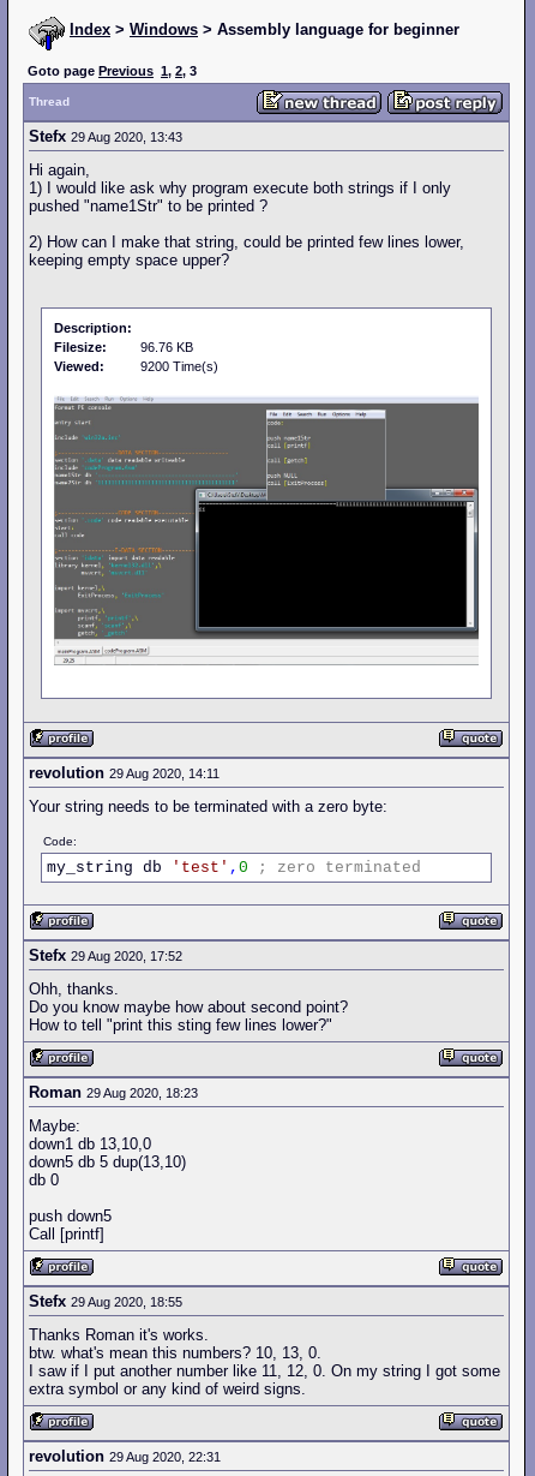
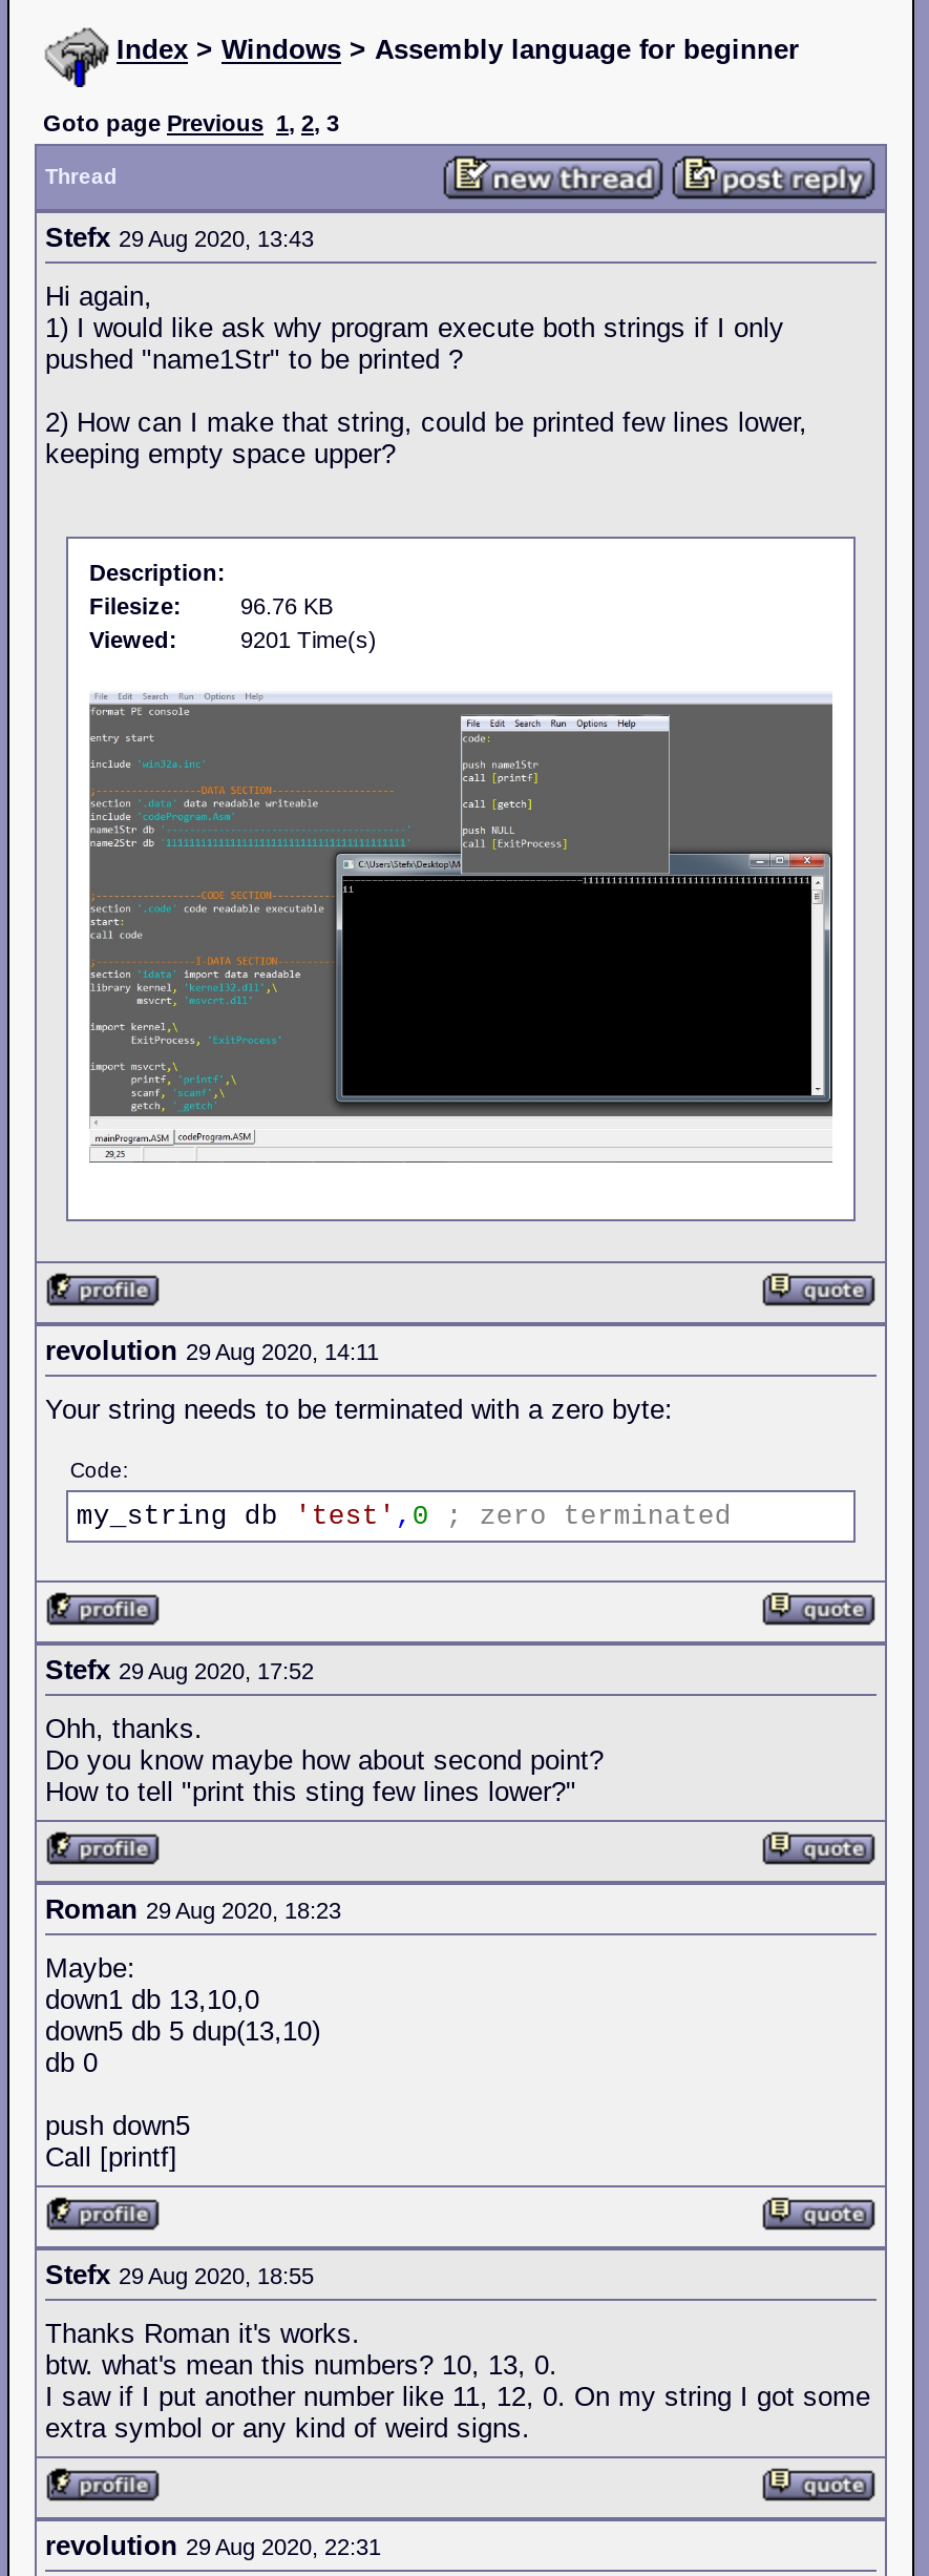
- 9200 Time(s)
+ 9201 Time(s)
